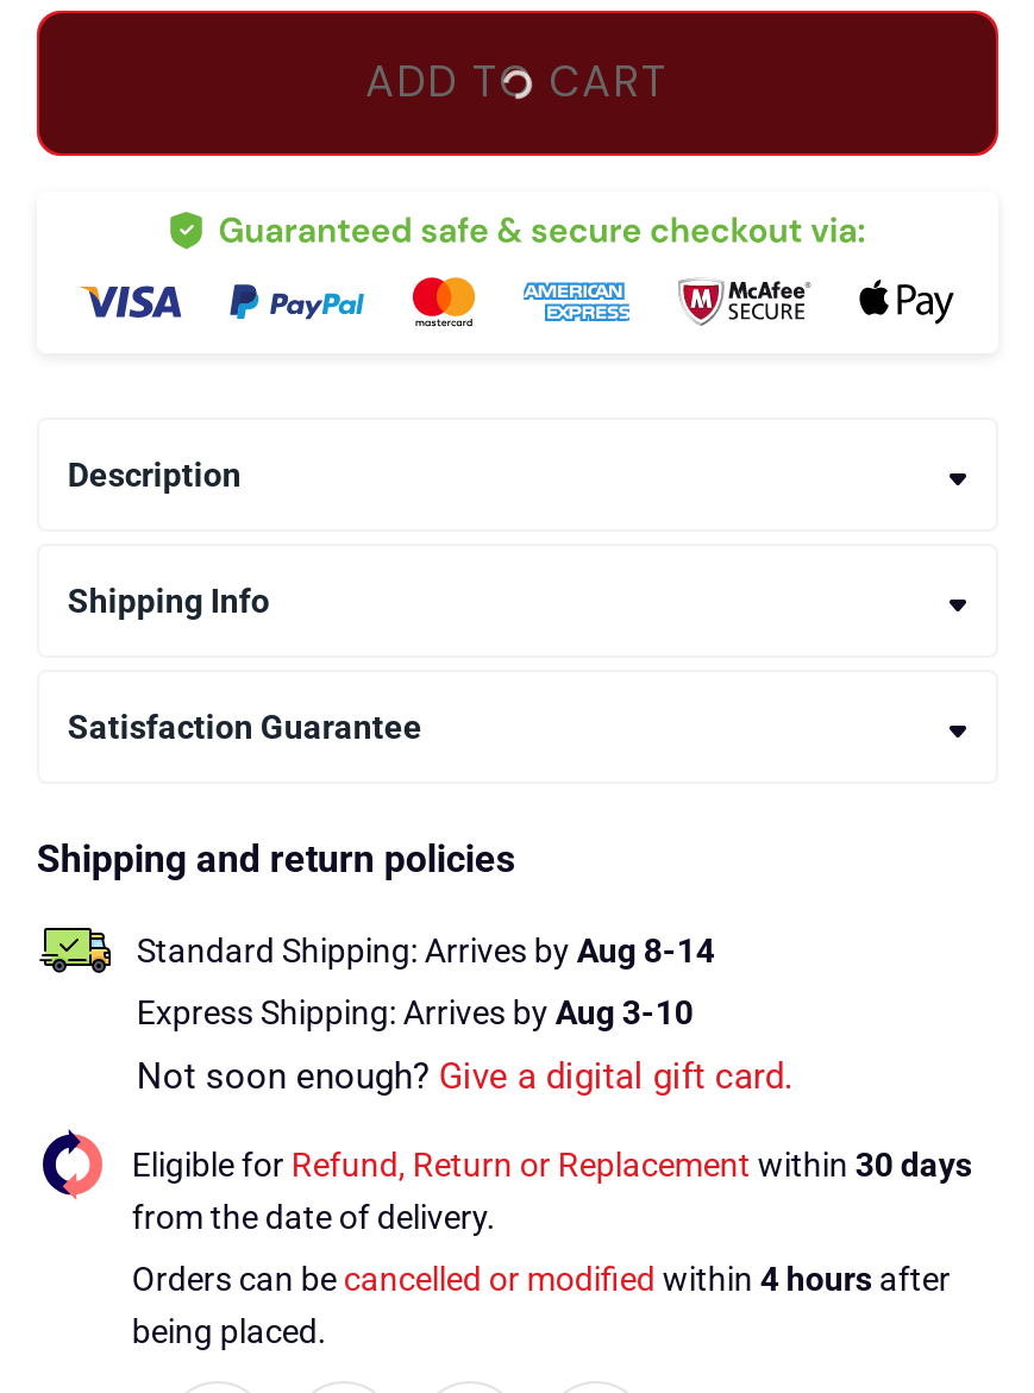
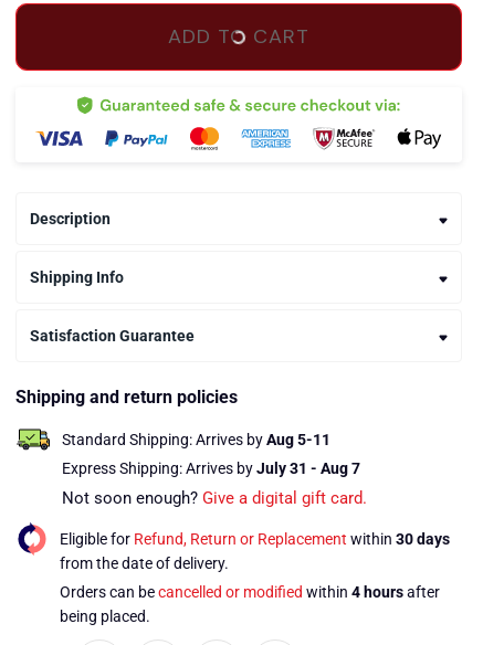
- Standard Shipping: Arrives by Aug 8-14
+ Standard Shipping: Arrives by Aug 5-11

- Express Shipping: Arrives by Aug 3-10
+ Express Shipping: Arrives by July 31 - Aug 7
